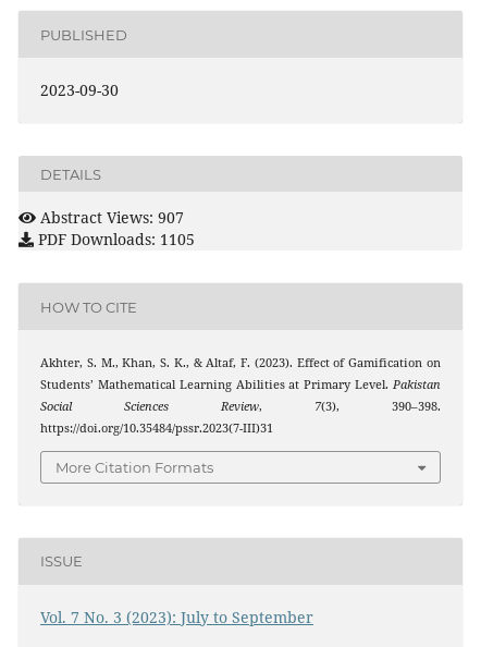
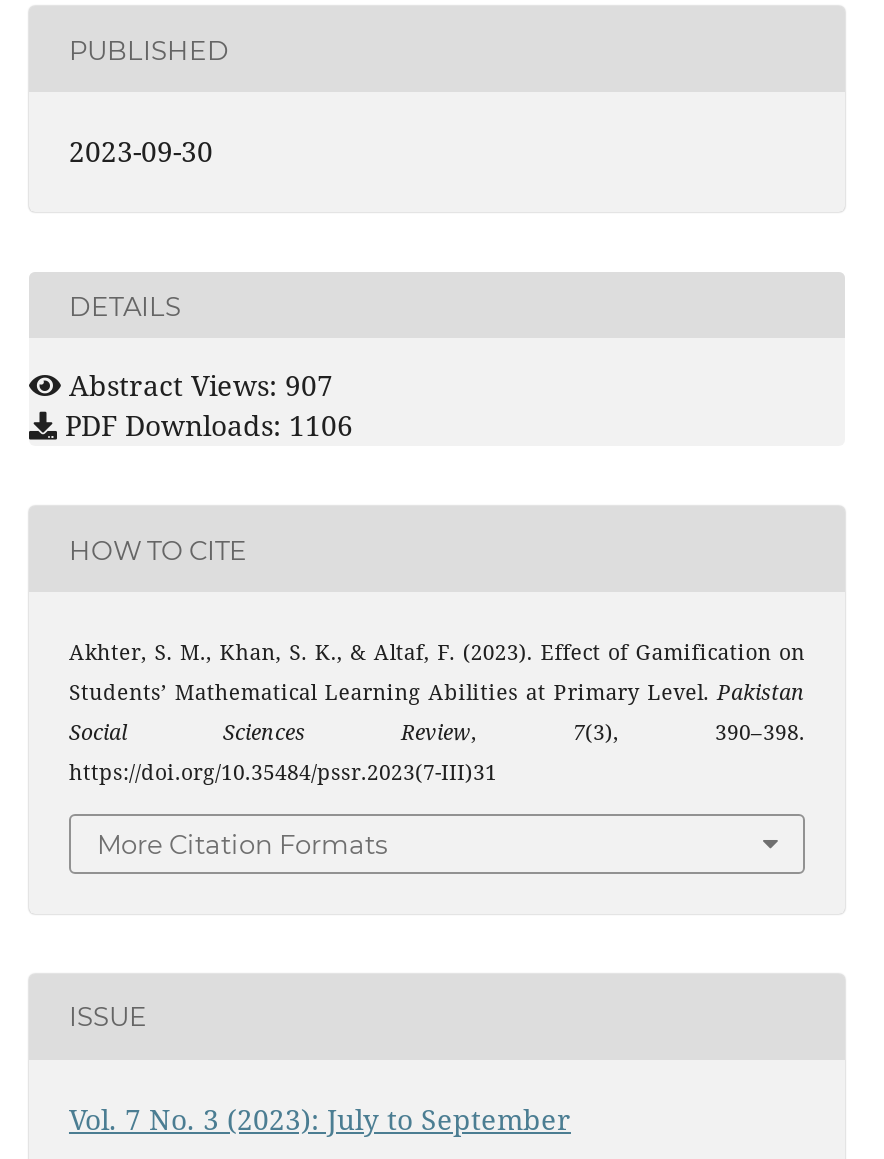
- PDF Downloads: 1105
+ PDF Downloads: 1106
